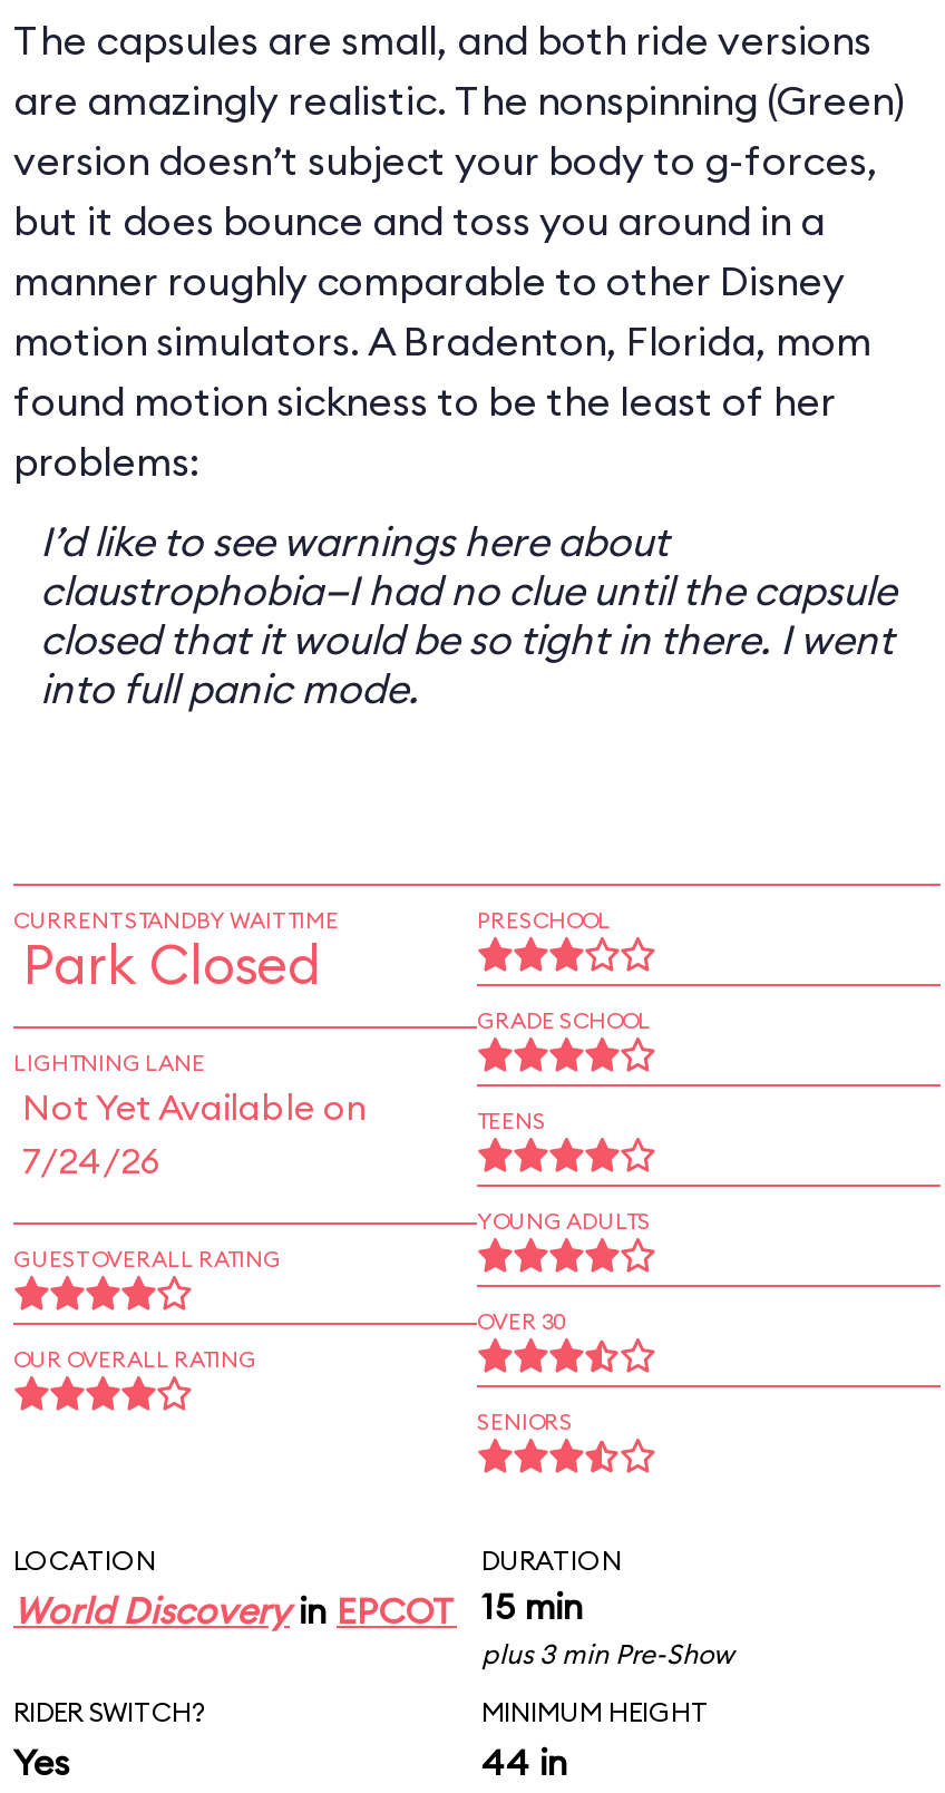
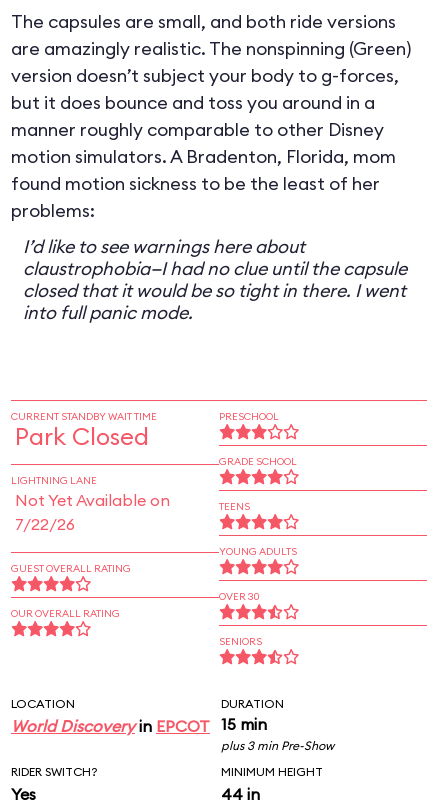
- 7/24/26
+ 7/22/26
